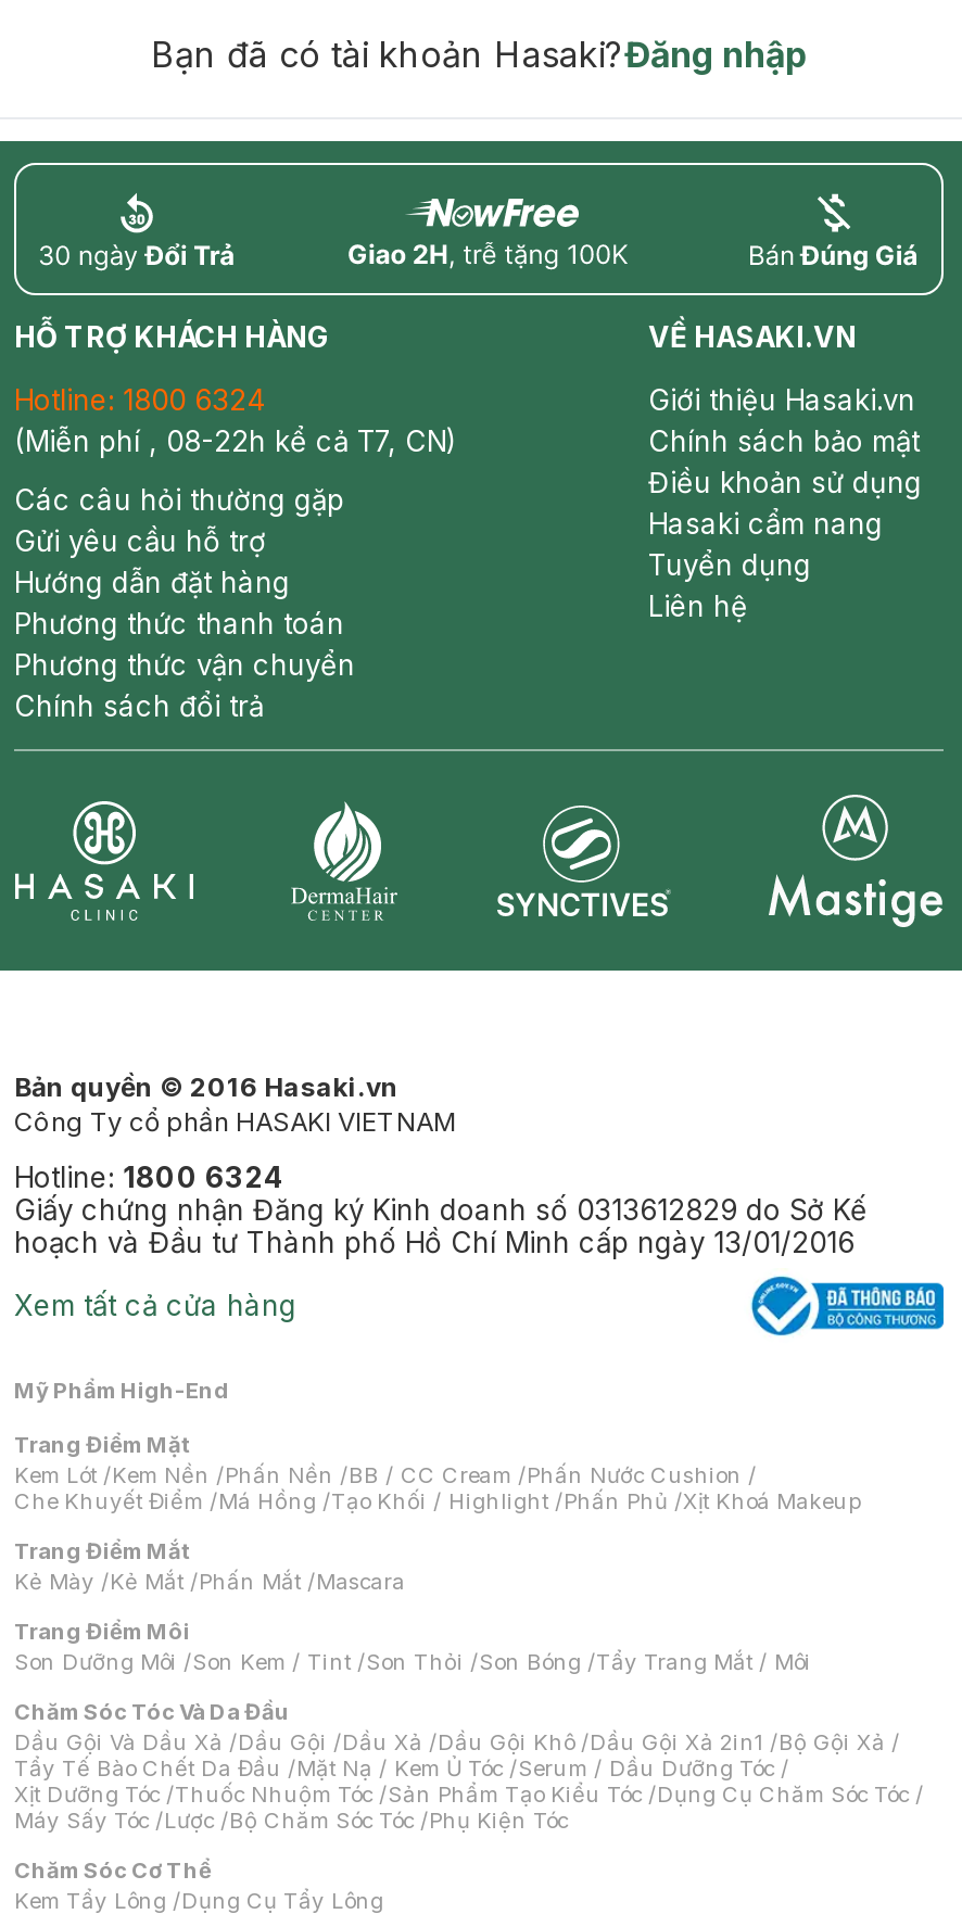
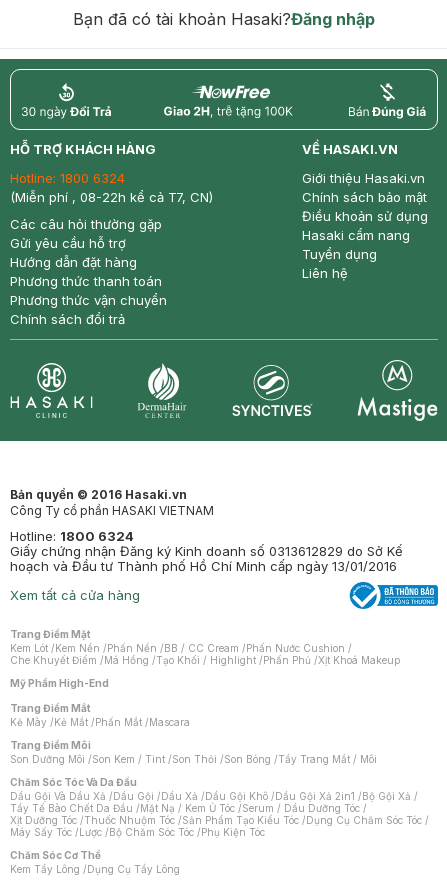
moved down: Mỹ Phẩm High-End

moved up: Trang Điểm Mặt | Kem Lót /Kem Nền /Phấn Nền /BB / CC Cream /Phấn Nước Cushion / | Che Khuyết Điểm /Má Hồng /Tạo Khối / Highlight /Phấn Phủ /Xịt Khoá Makeup
